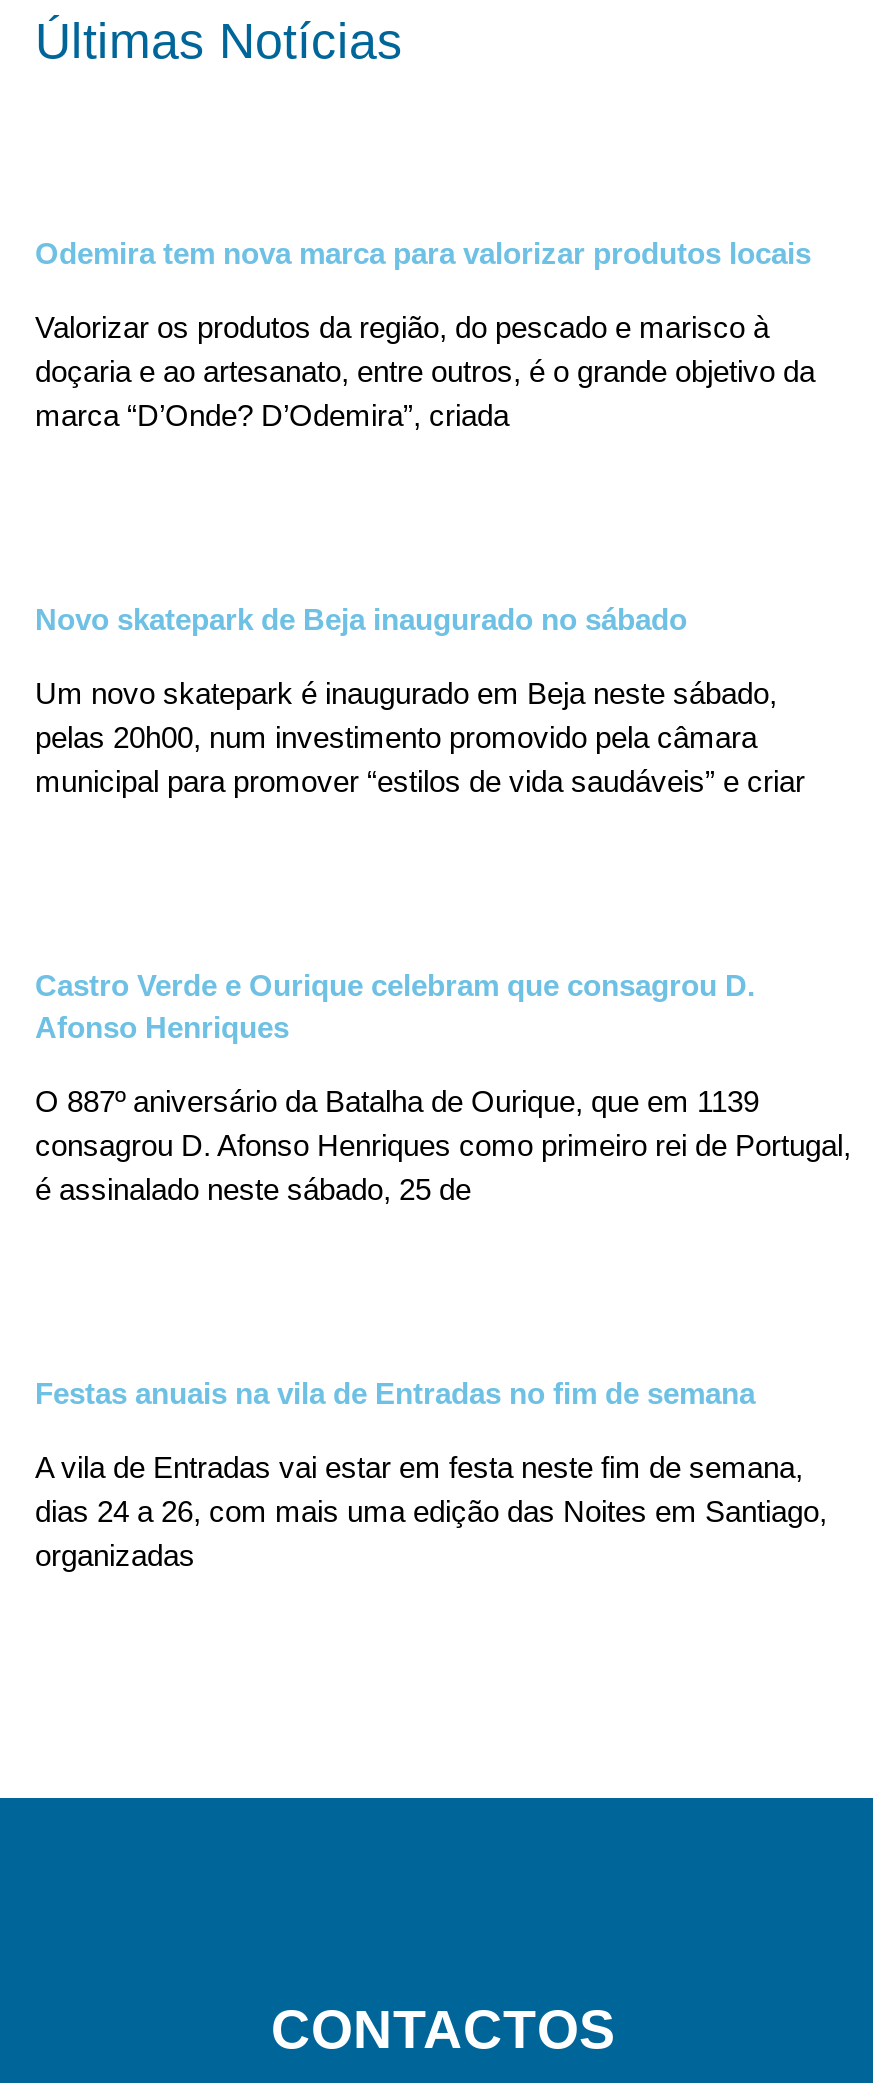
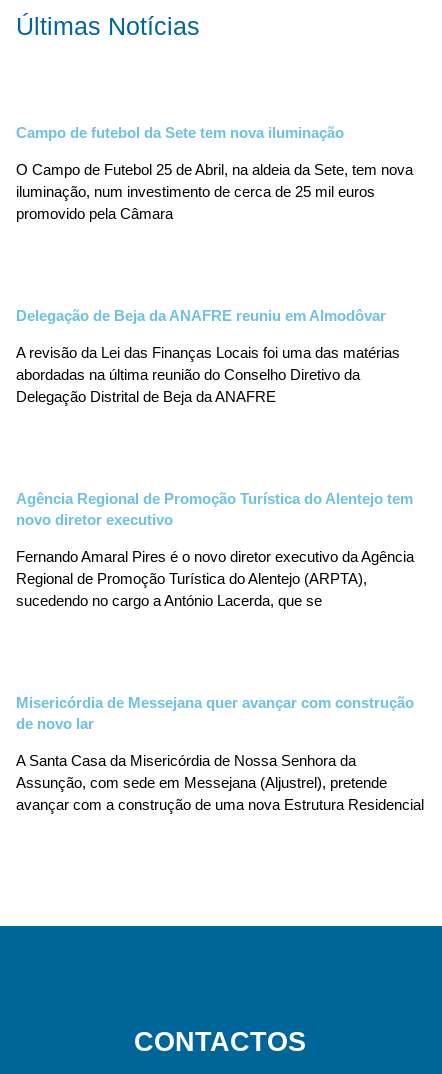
- Odemira tem nova marca para valorizar produtos locais
+ Campo de futebol da Sete tem nova iluminação

- Valorizar os produtos da região, do pescado e marisco à
- doçaria e ao artesanato, entre outros, é o grande objetivo da
- marca “D’Onde? D’Odemira”, criada
+ O Campo de Futebol 25 de Abril, na aldeia da Sete, tem nova
+ iluminação, num investimento de cerca de 25 mil euros
+ promovido pela Câmara

- Novo skatepark de Beja inaugurado no sábado
+ Delegação de Beja da ANAFRE reuniu em Almodôvar

- Um novo skatepark é inaugurado em Beja neste sábado,
- pelas 20h00, num investimento promovido pela câmara
- municipal para promover “estilos de vida saudáveis” e criar
+ A revisão da Lei das Finanças Locais foi uma das matérias
+ abordadas na última reunião do Conselho Diretivo da
+ Delegação Distrital de Beja da ANAFRE

- Castro Verde e Ourique celebram que consagrou D.
- Afonso Henriques
+ Agência Regional de Promoção Turística do Alentejo tem
+ novo diretor executivo

- O 887º aniversário da Batalha de Ourique, que em 1139
- consagrou D. Afonso Henriques como primeiro rei de Portugal,
- é assinalado neste sábado, 25 de
+ Fernando Amaral Pires é o novo diretor executivo da Agência
+ Regional de Promoção Turística do Alentejo (ARPTA),
+ sucedendo no cargo a António Lacerda, que se

- Festas anuais na vila de Entradas no fim de semana
+ Misericórdia de Messejana quer avançar com construção
+ de novo lar

- A vila de Entradas vai estar em festa neste fim de semana,
- dias 24 a 26, com mais uma edição das Noites em Santiago,
- organizadas
+ A Santa Casa da Misericórdia de Nossa Senhora da
+ Assunção, com sede em Messejana (Aljustrel), pretende
+ avançar com a construção de uma nova Estrutura Residencial
